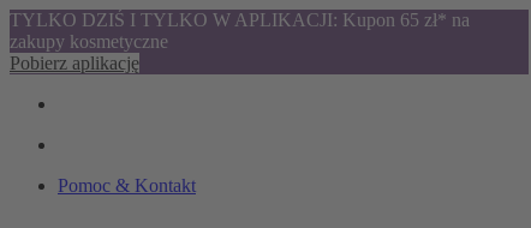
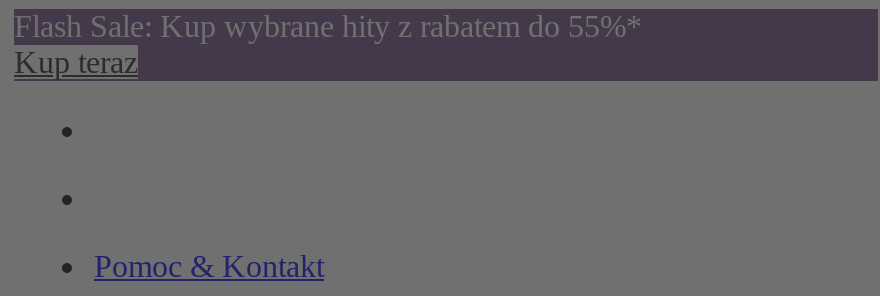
- TYLKO DZIŚ I TYLKO W APLIKACJI: Kupon 65 zł* na
- zakupy kosmetyczne
- Pobierz aplikację
+ Flash Sale: Kup wybrane hity z rabatem do 55%*
+ Kup teraz
